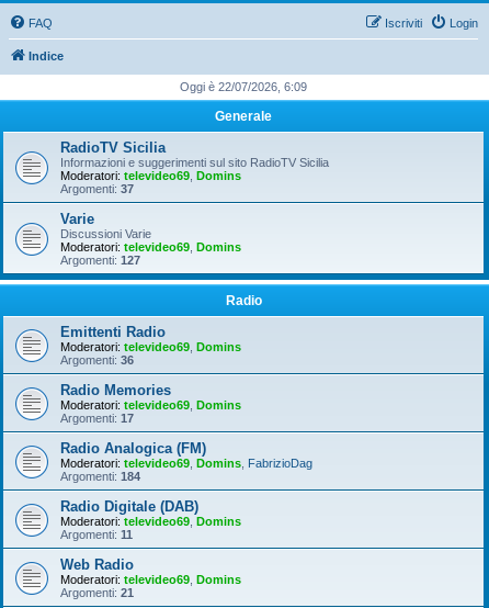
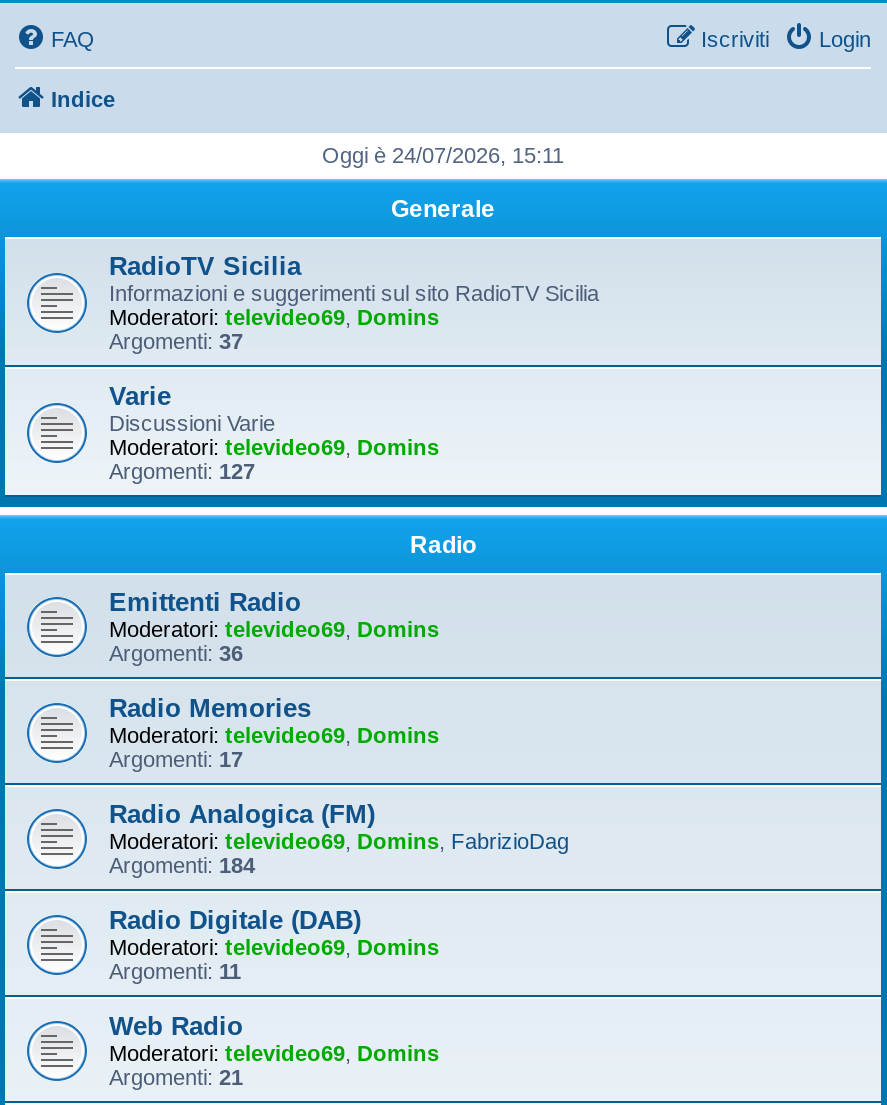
- Oggi è 22/07/2026, 6:09
+ Oggi è 24/07/2026, 15:11
